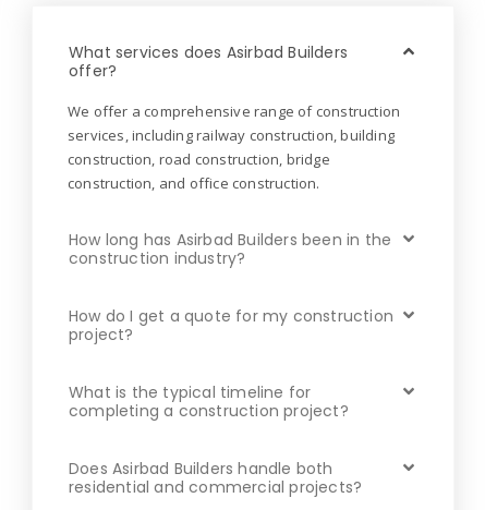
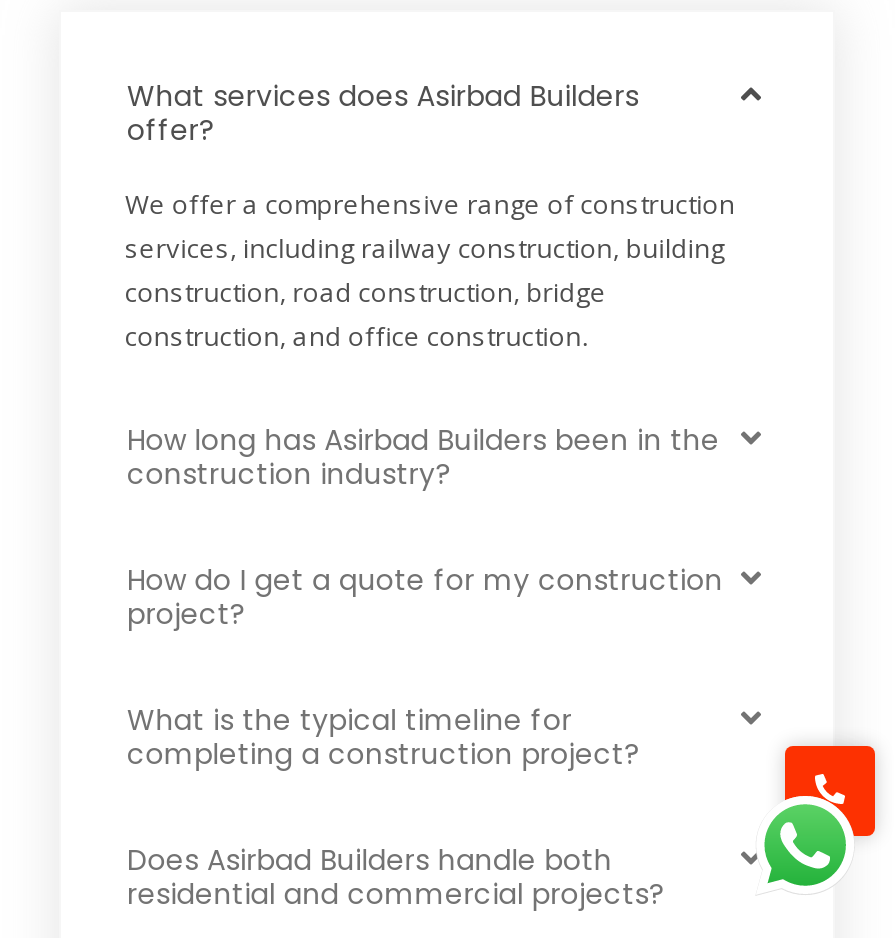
+ [image]
